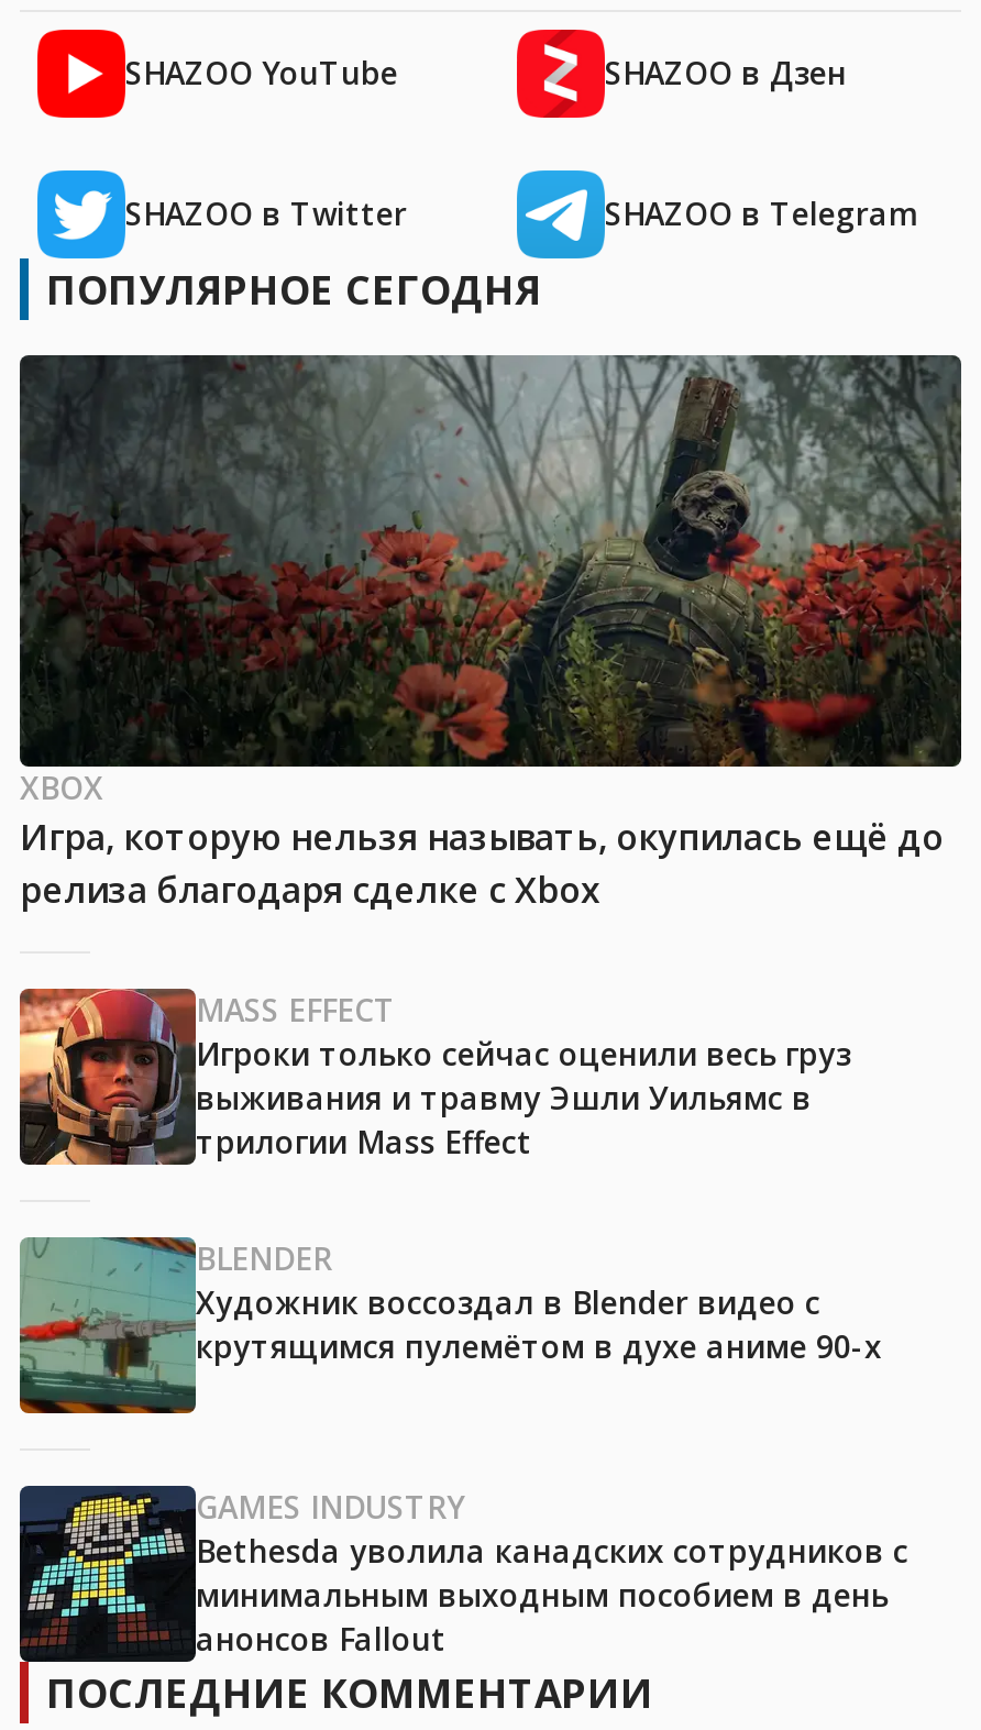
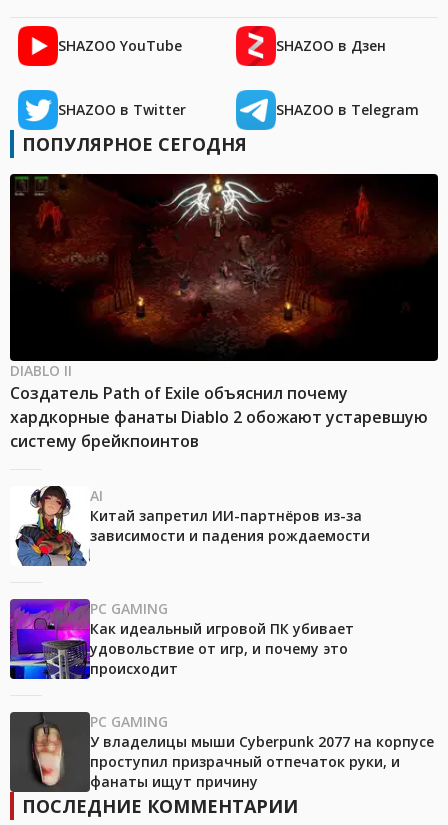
- [image]
- XBOX
- Игра, которую нельзя называть, окупилась ещё до
- релиза благодаря сделке с Xbox
+ [image]
+ DIABLO II
+ Создатель Path of Exile объяснил почему
+ хардкорные фанаты Diablo 2 обожают устаревшую
+ систему брейкпоинтов

- [image]
- MASS EFFECT
- Игроки только сейчас оценили весь груз
- выживания и травму Эшли Уильямс в
- трилогии Mass Effect
+ [image]
+ AI
+ Китай запретил ИИ-партнёров из-за
+ зависимости и падения рождаемости

- [image]
- BLENDER
- Художник воссоздал в Blender видео с
- крутящимся пулемётом в духе аниме 90-х
+ [image]
+ PC GAMING
+ Как идеальный игровой ПК убивает
+ удовольствие от игр, и почему это
+ происходит

- [image]
- GAMES INDUSTRY
- Bethesda уволила канадских сотрудников с
- минимальным выходным пособием в день
- анонсов Fallout
+ [image]
+ PC GAMING
+ У владелицы мыши Cyberpunk 2077 на корпусе
+ проступил призрачный отпечаток руки, и
+ фанаты ищут причину
